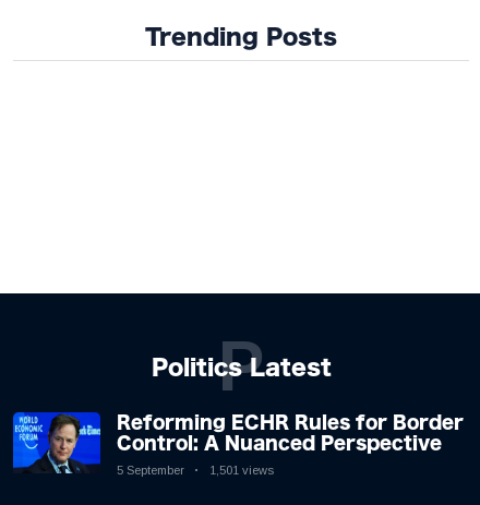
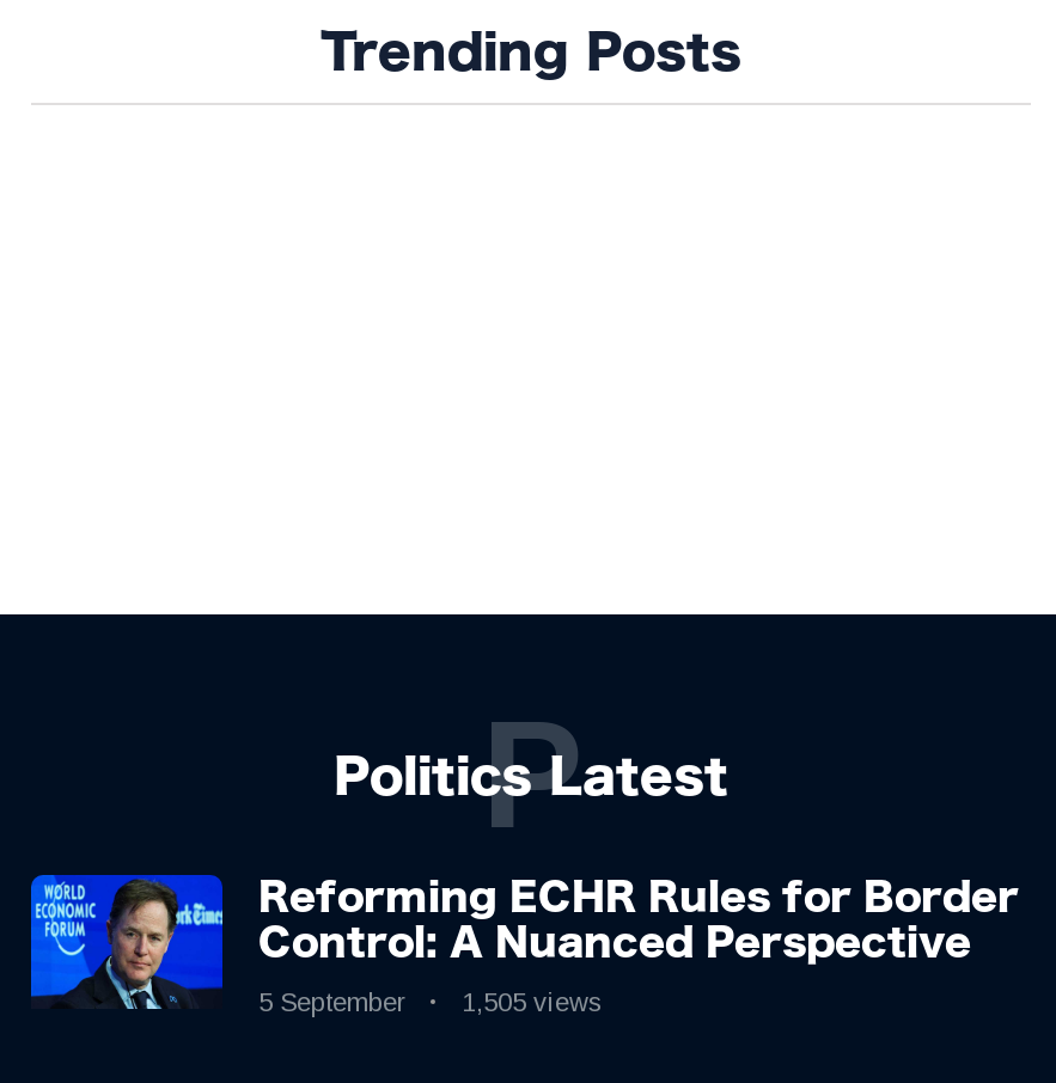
- 5 September 1,501 views
+ 5 September 1,505 views
